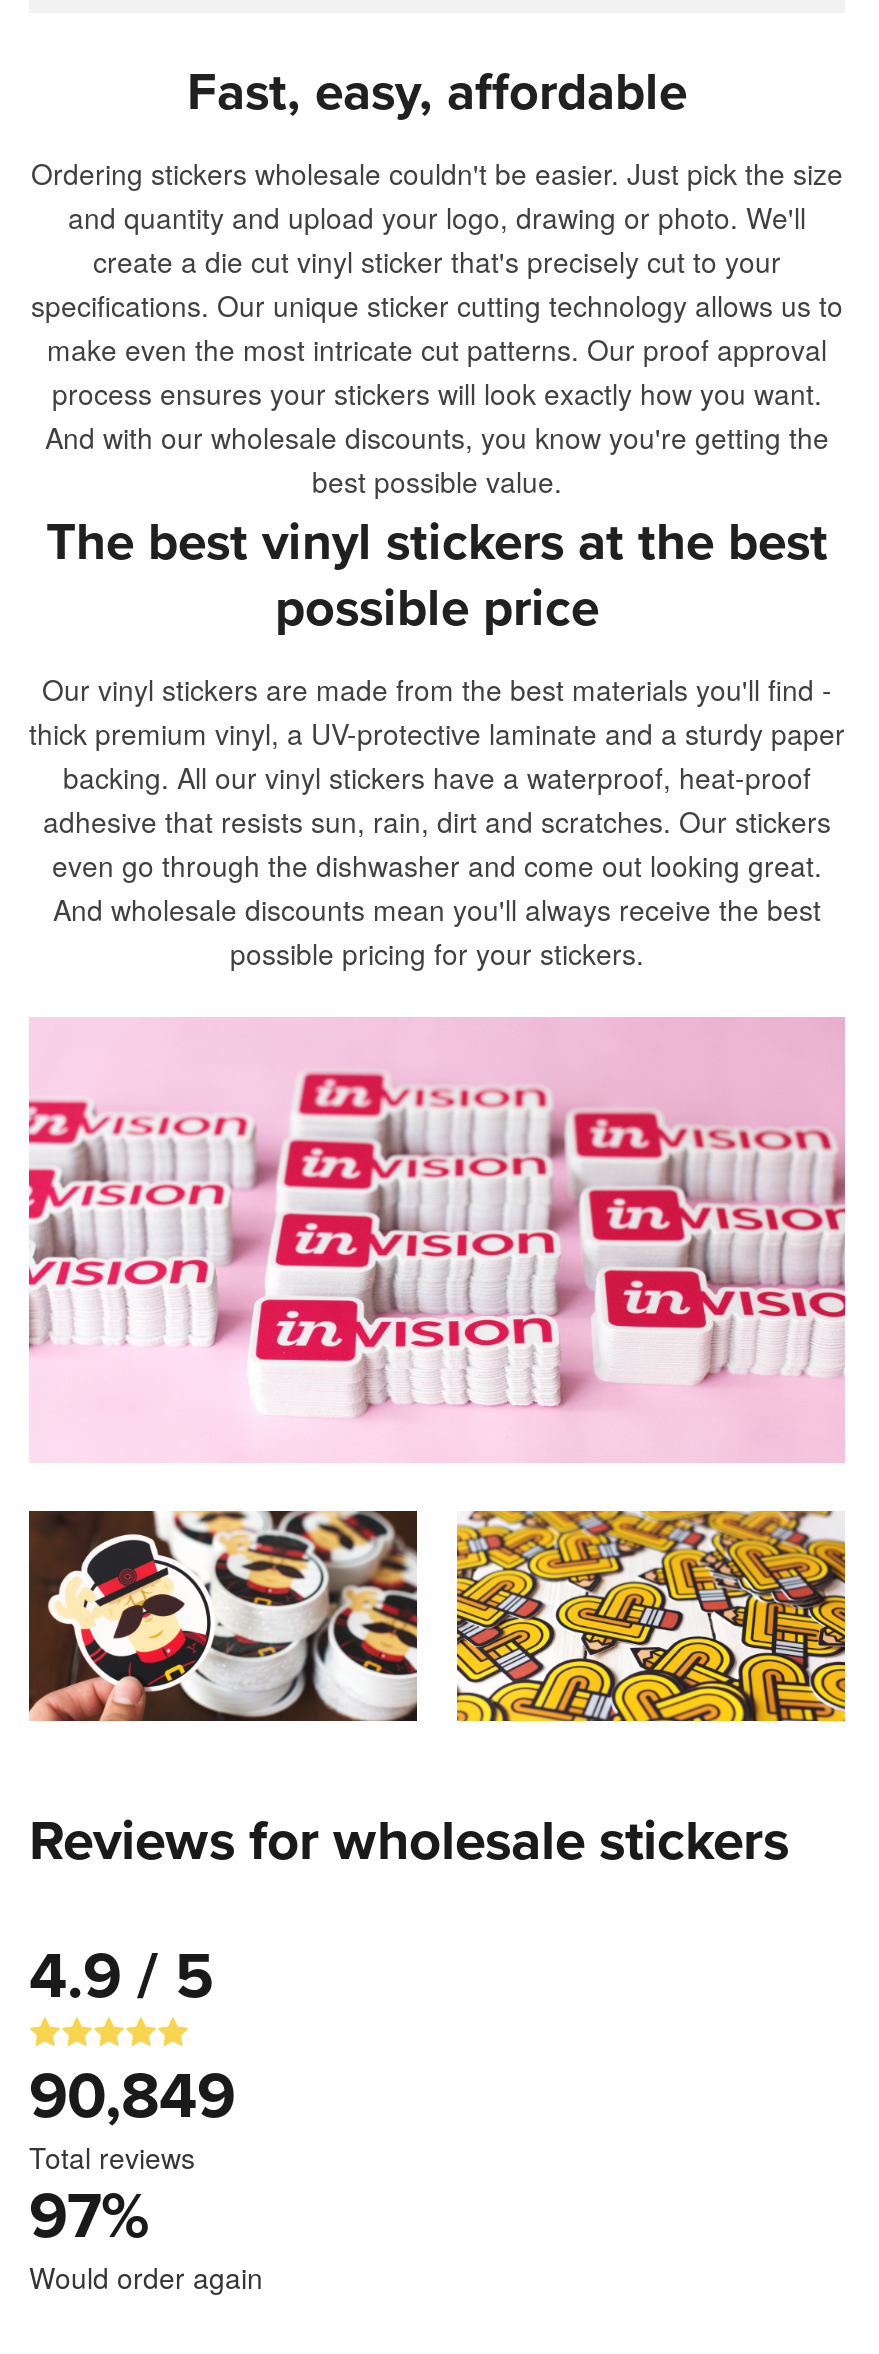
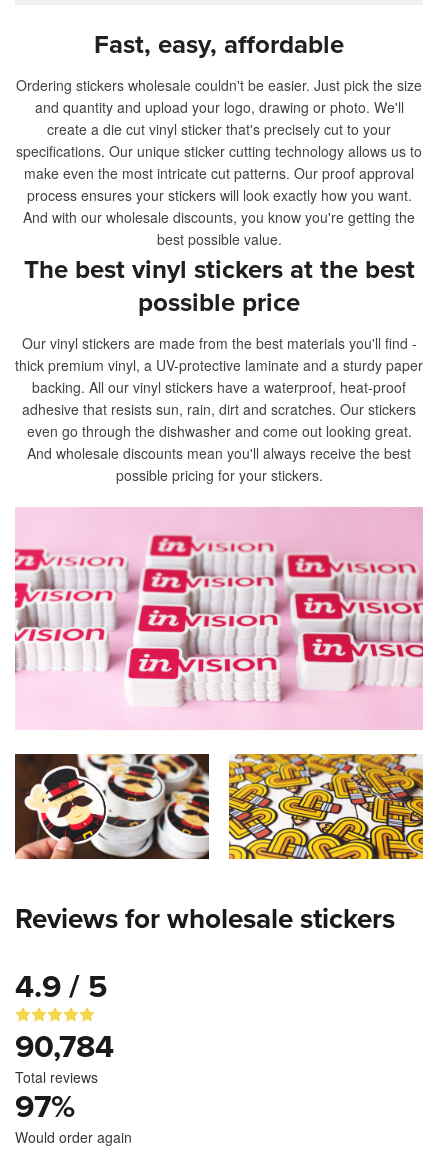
- 90,849
+ 90,784
